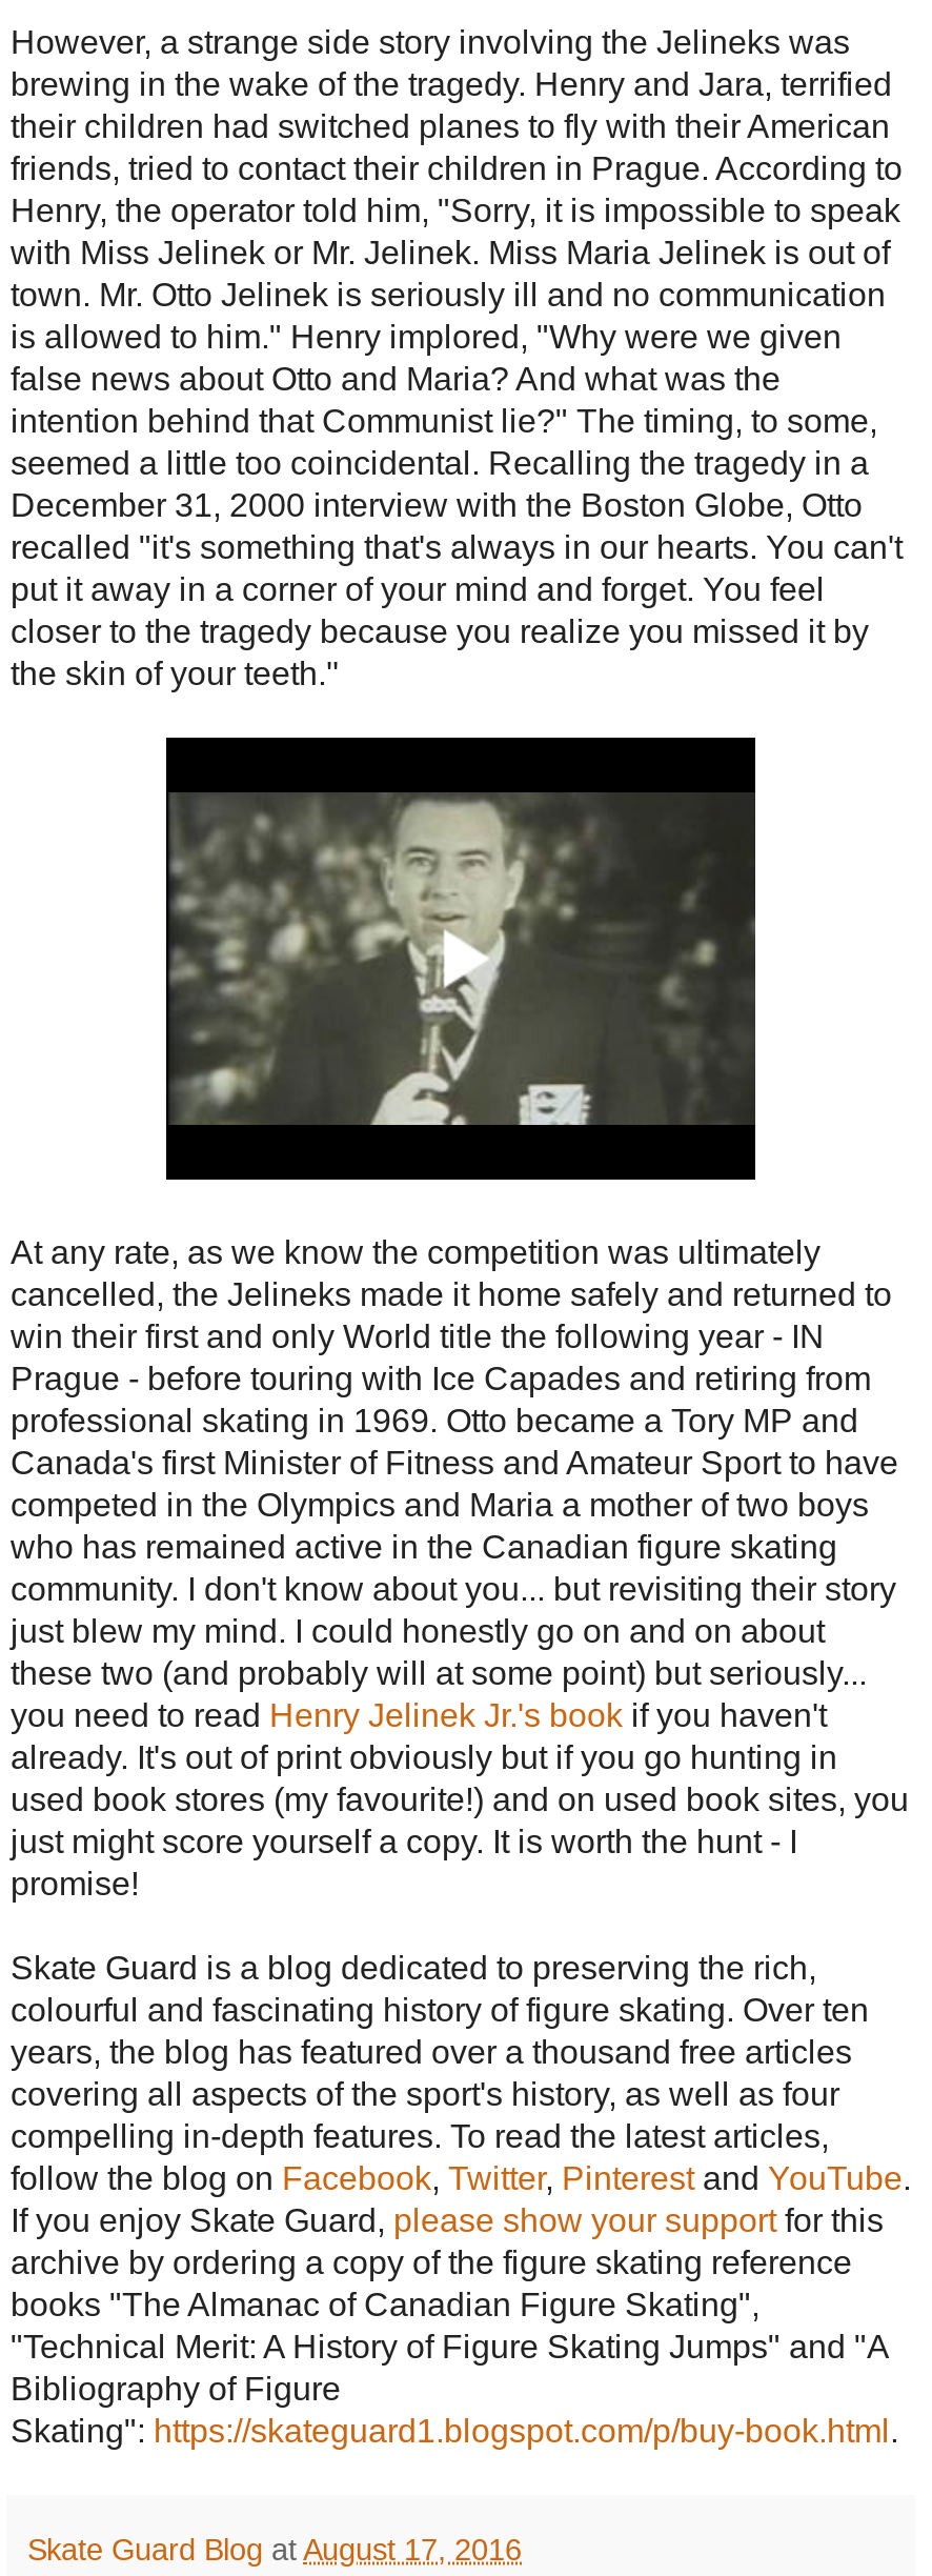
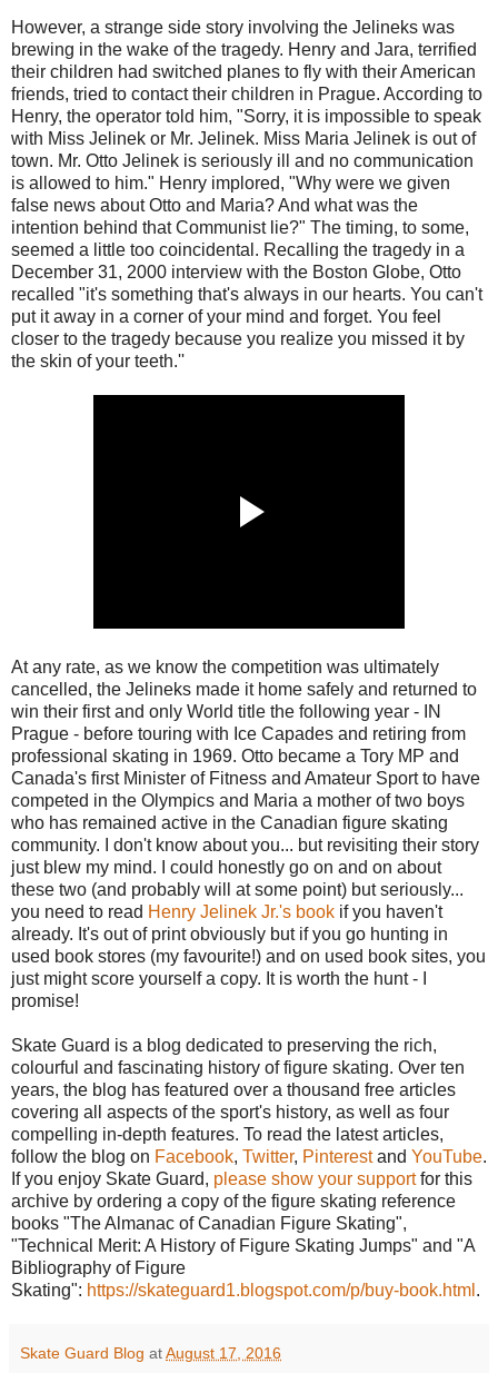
- [image]
